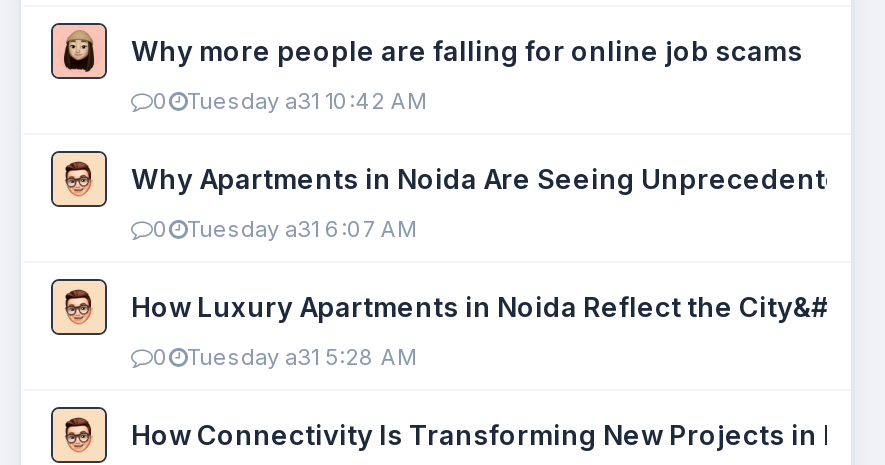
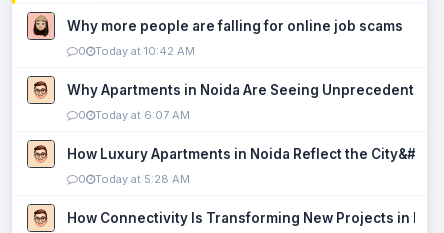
- 0 Tuesday a31 10:42 AM
+ 0 Today at 10:42 AM

- 0 Tuesday a31 6:07 AM
+ 0 Today at 6:07 AM

- 0 Tuesday a31 5:28 AM
+ 0 Today at 5:28 AM
